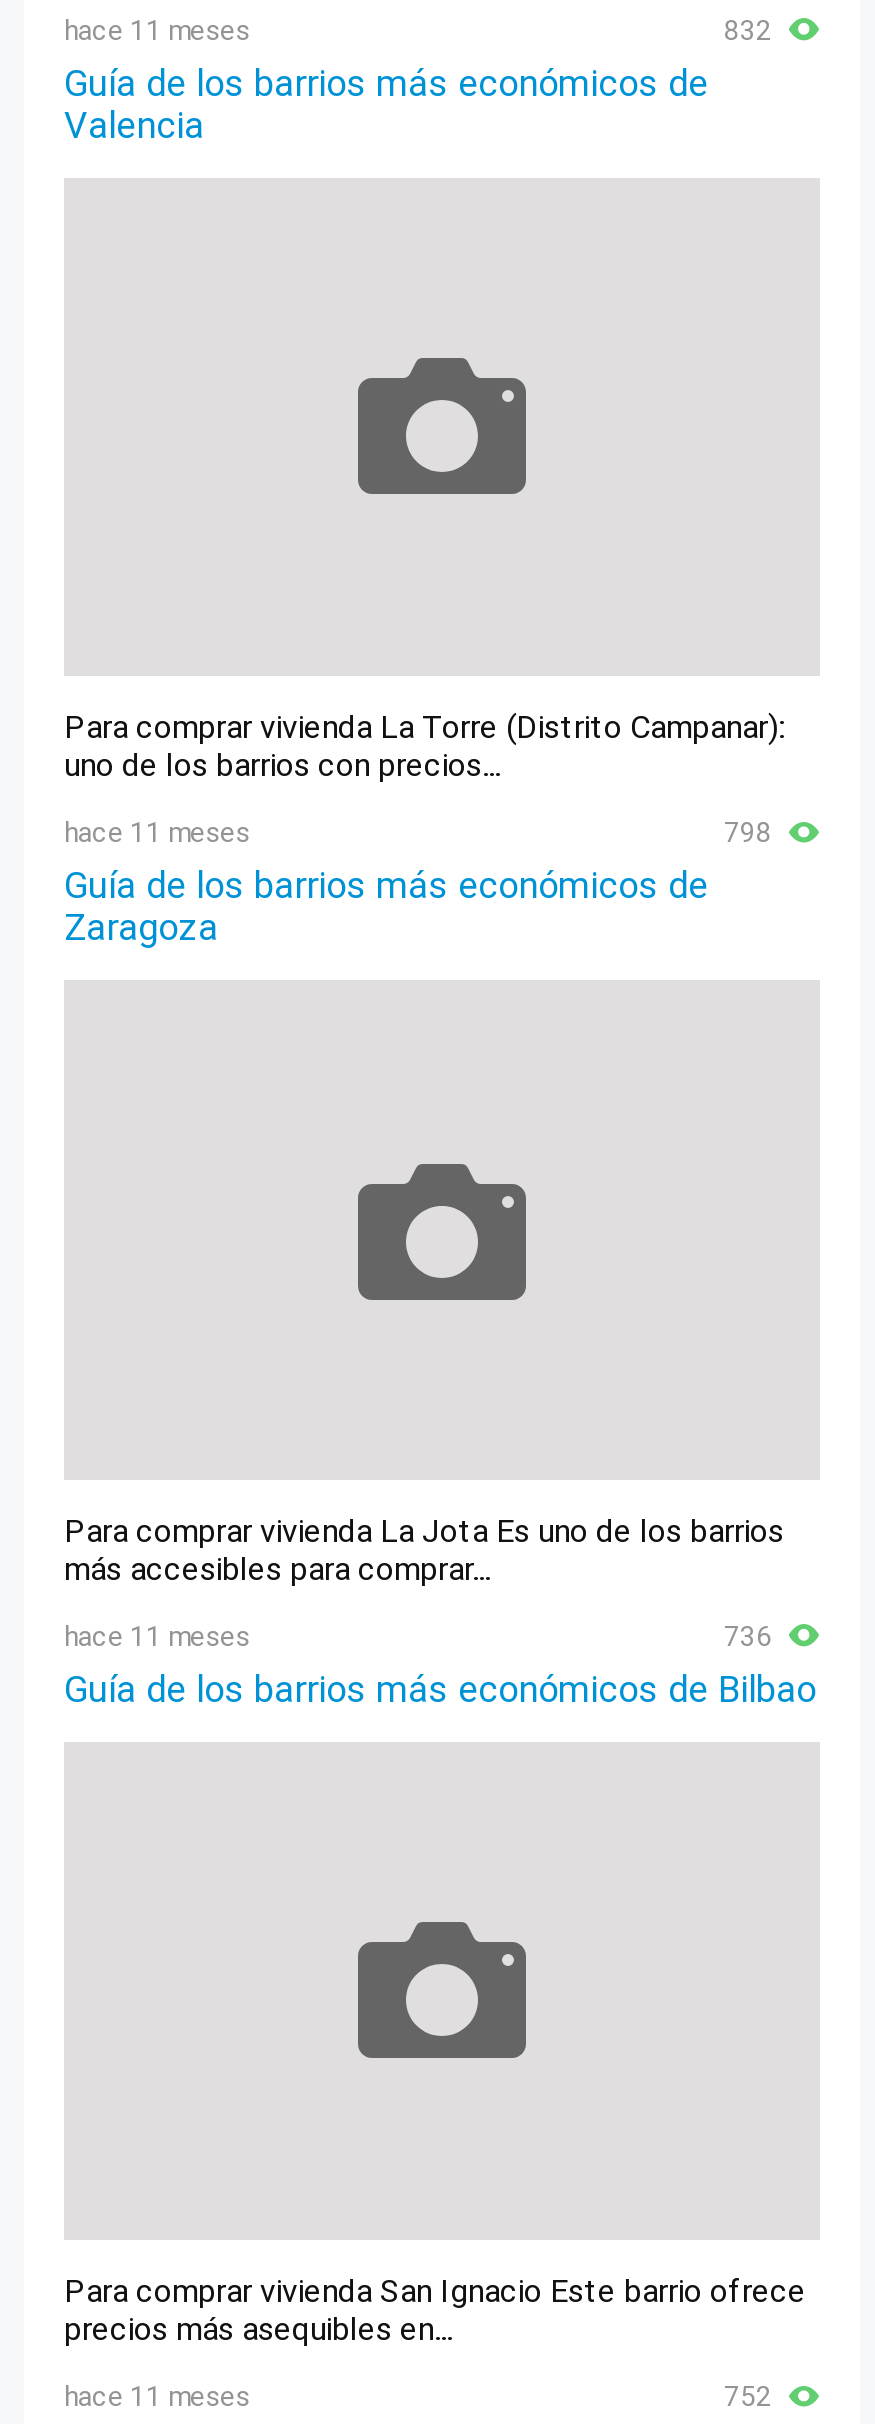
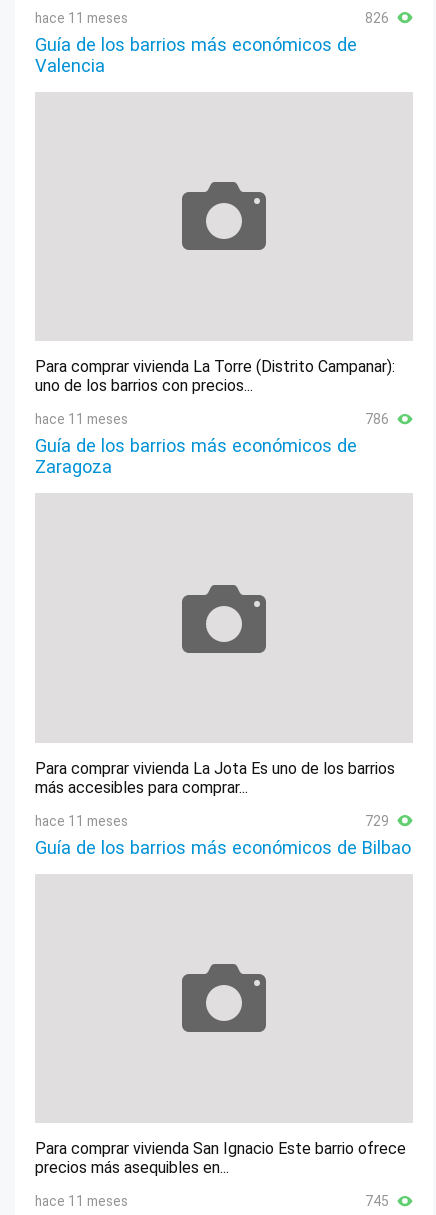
- 832
+ 826

- 798
+ 786

- 736
+ 729

- 752
+ 745
